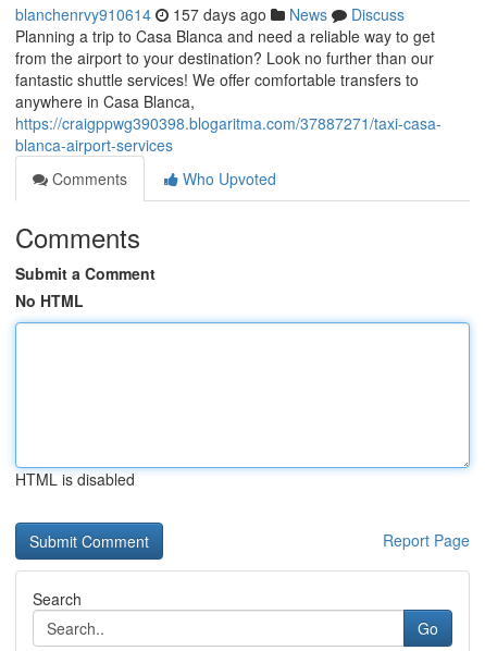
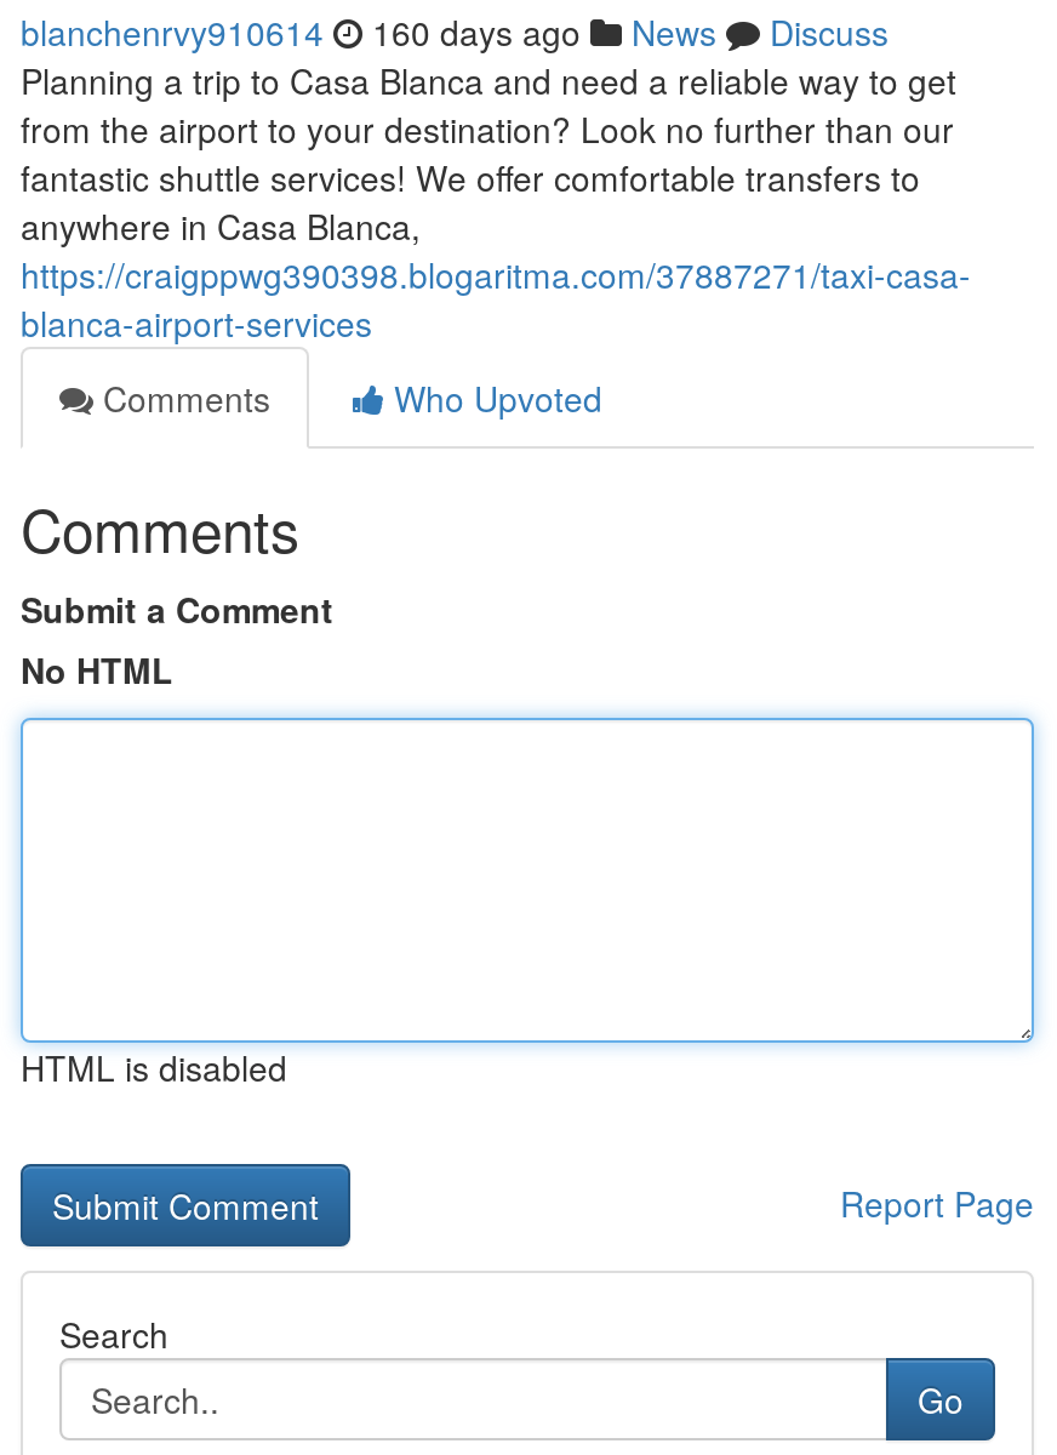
- blanchenrvy910614 157 days ago News Discuss
+ blanchenrvy910614 160 days ago News Discuss
